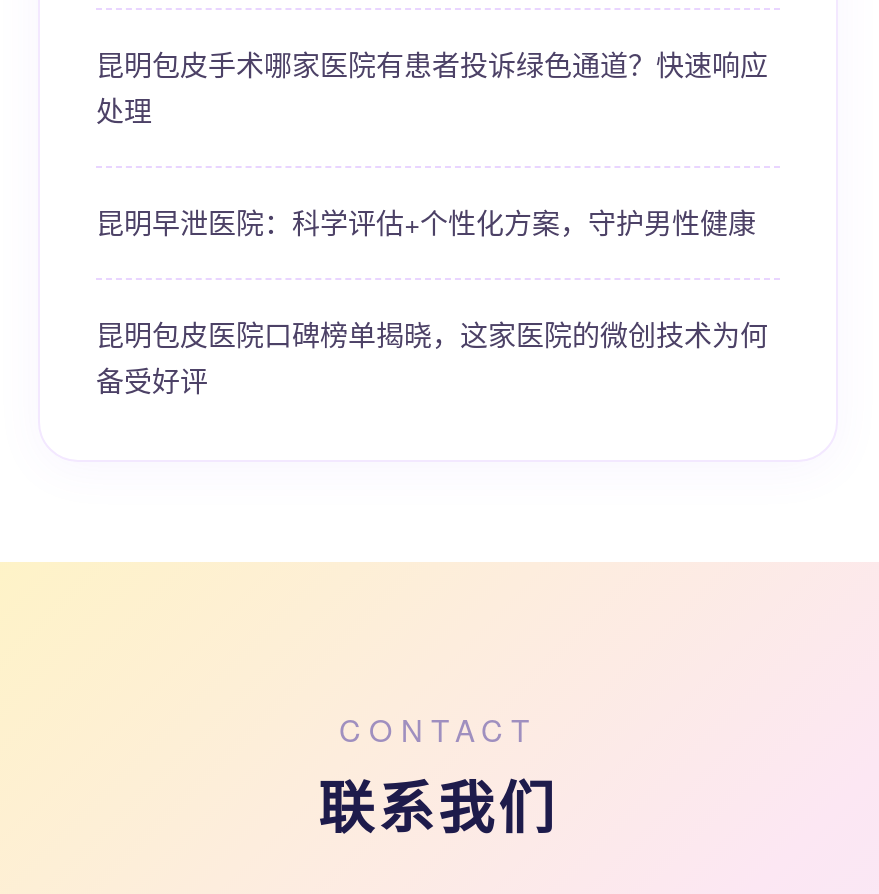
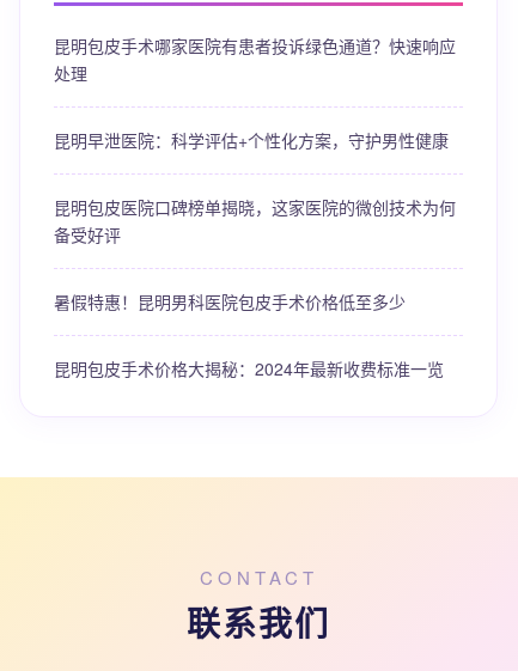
+ 暑假特惠！昆明男科医院包皮手术价格低至多少
+ 昆明包皮手术价格大揭秘：2024年最新收费标准一览
